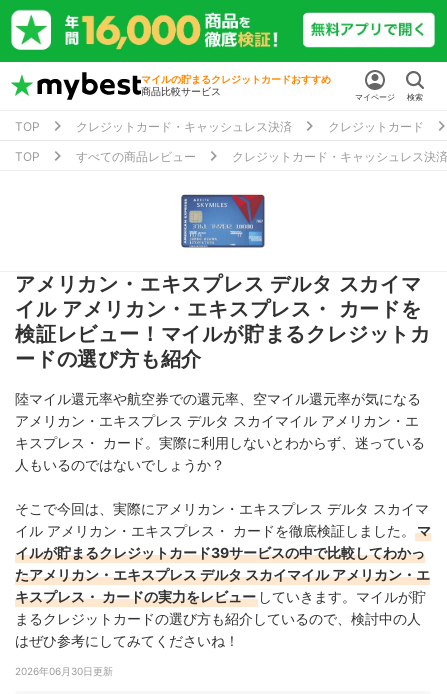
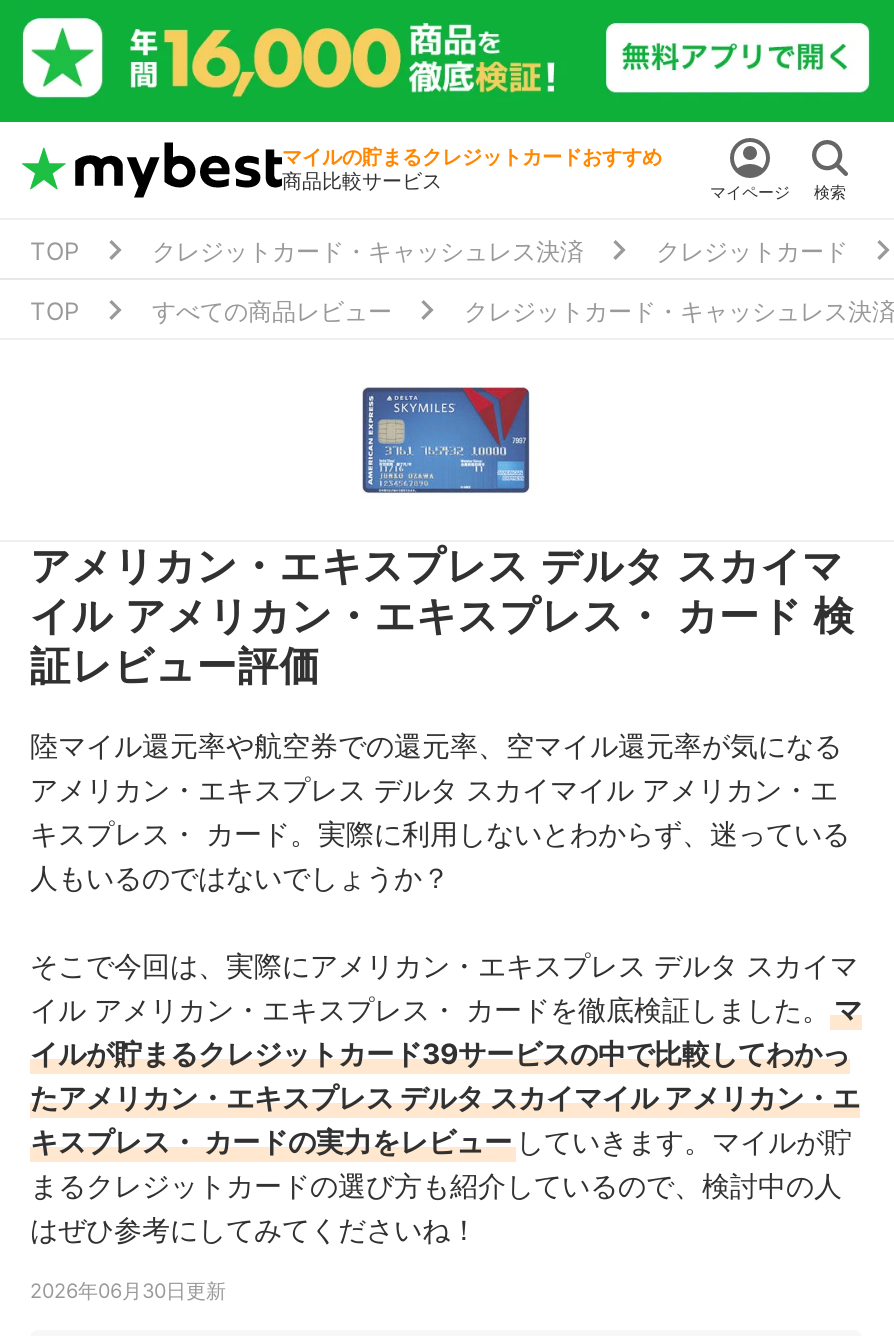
- イル アメリカン・エキスプレス・ カードを
- 検証レビュー！マイルが貯まるクレジットカ
- ードの選び方も紹介
+ イル アメリカン・エキスプレス・ カード 検
+ 証レビュー評価
